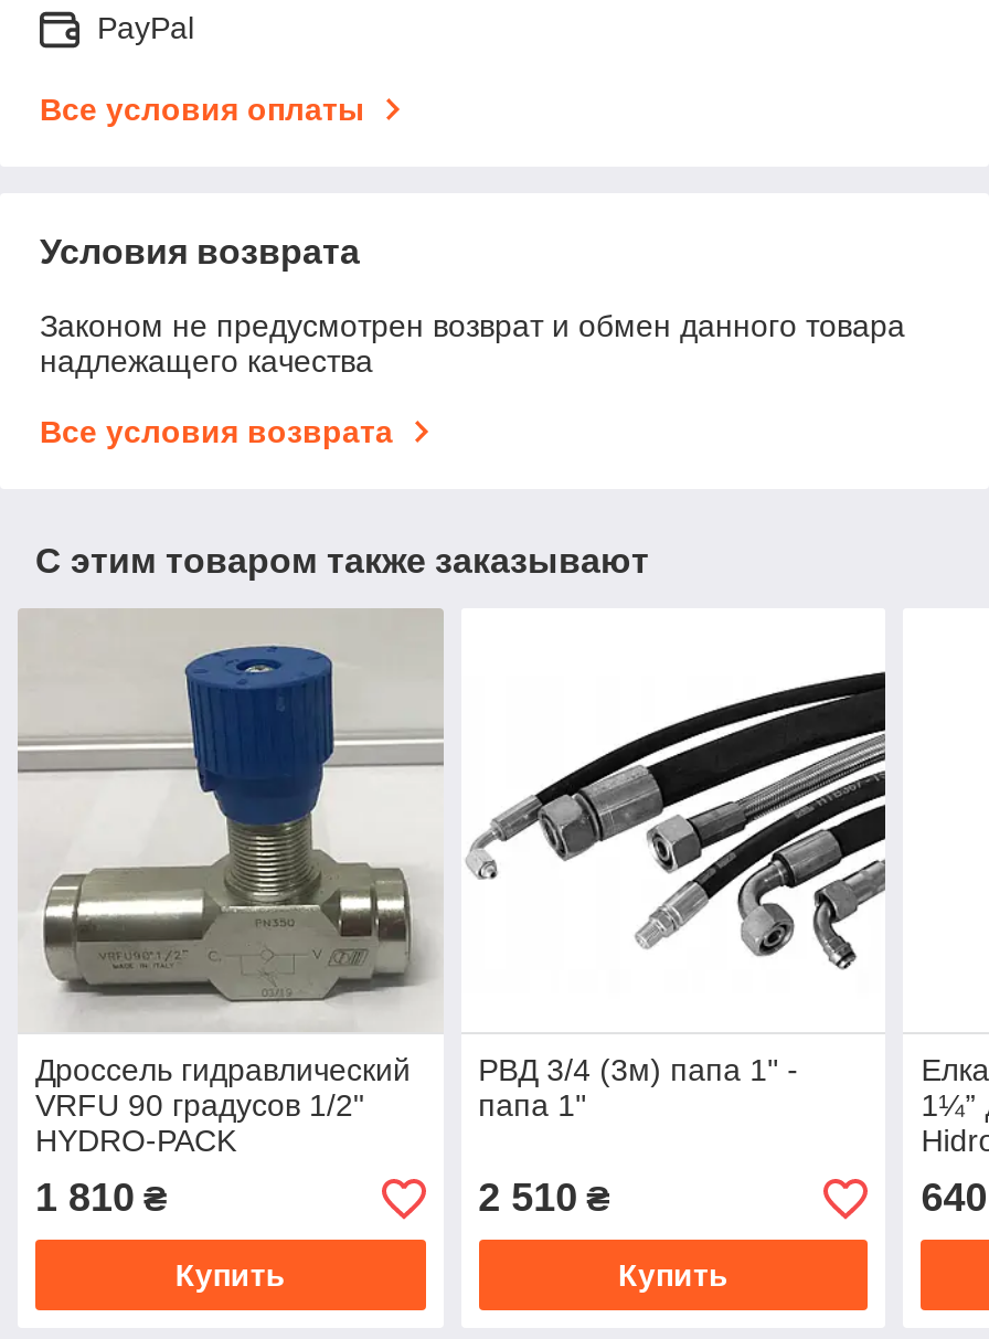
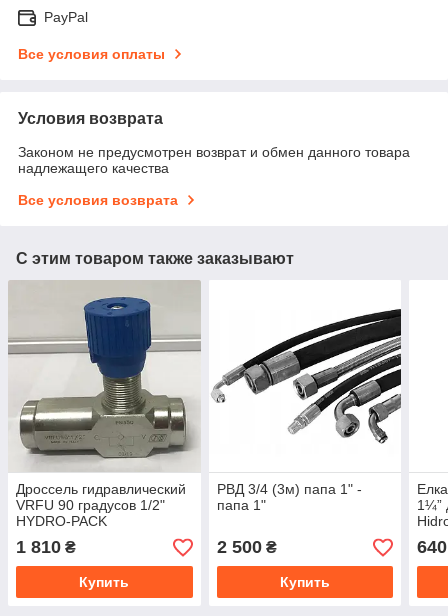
- 2 510 ₴
+ 2 500 ₴
